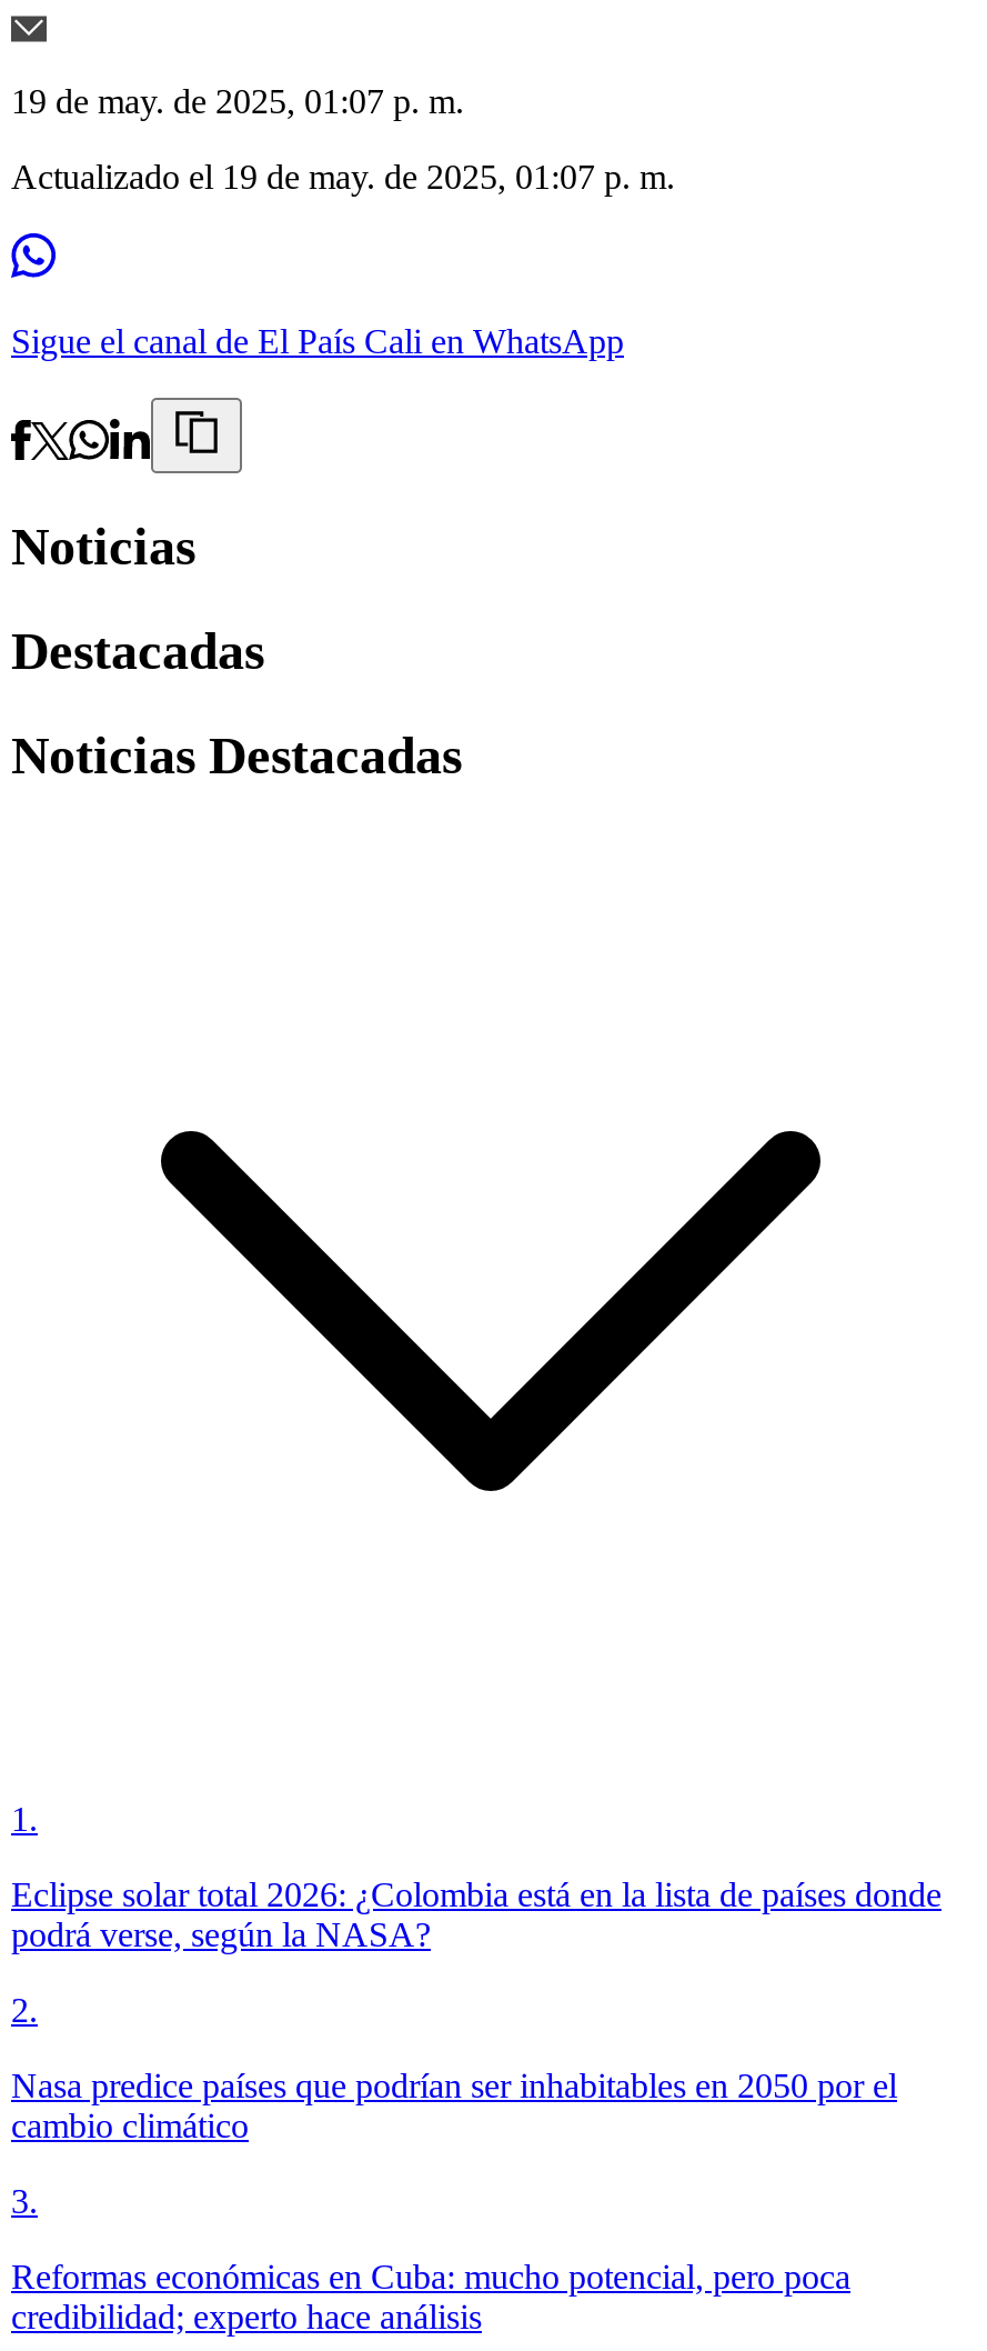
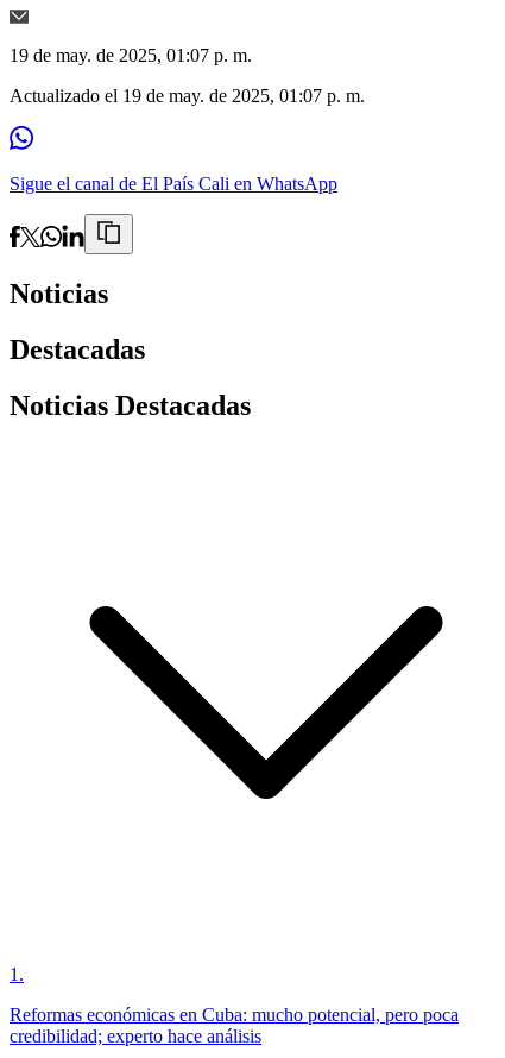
- Eclipse solar total 2026: ¿Colombia está en la lista de países donde
- podrá verse, según la NASA?
- 2.
- Nasa predice países que podrían ser inhabitables en 2050 por el
- cambio climático
- 3.
